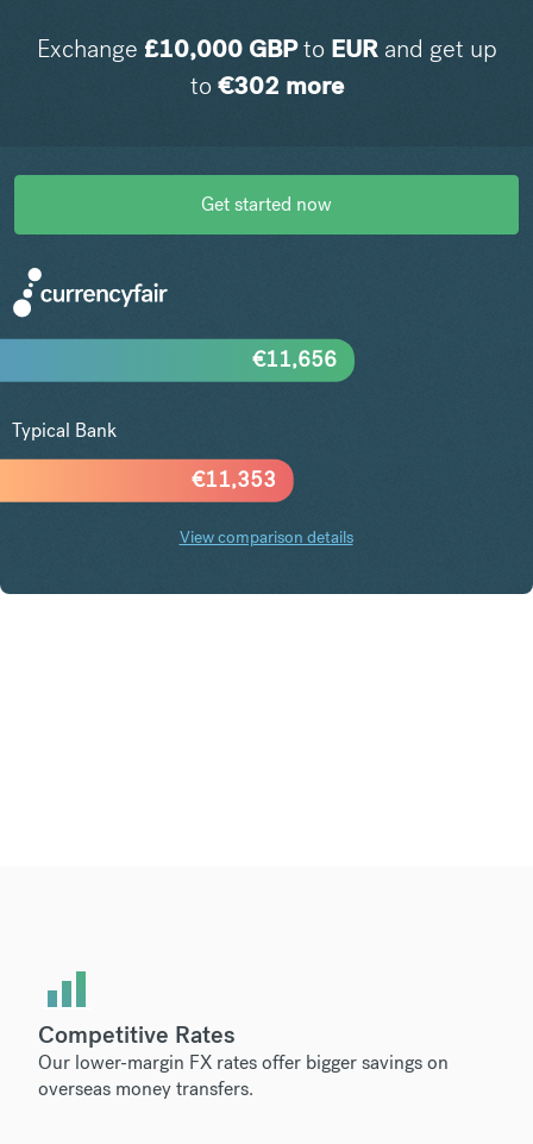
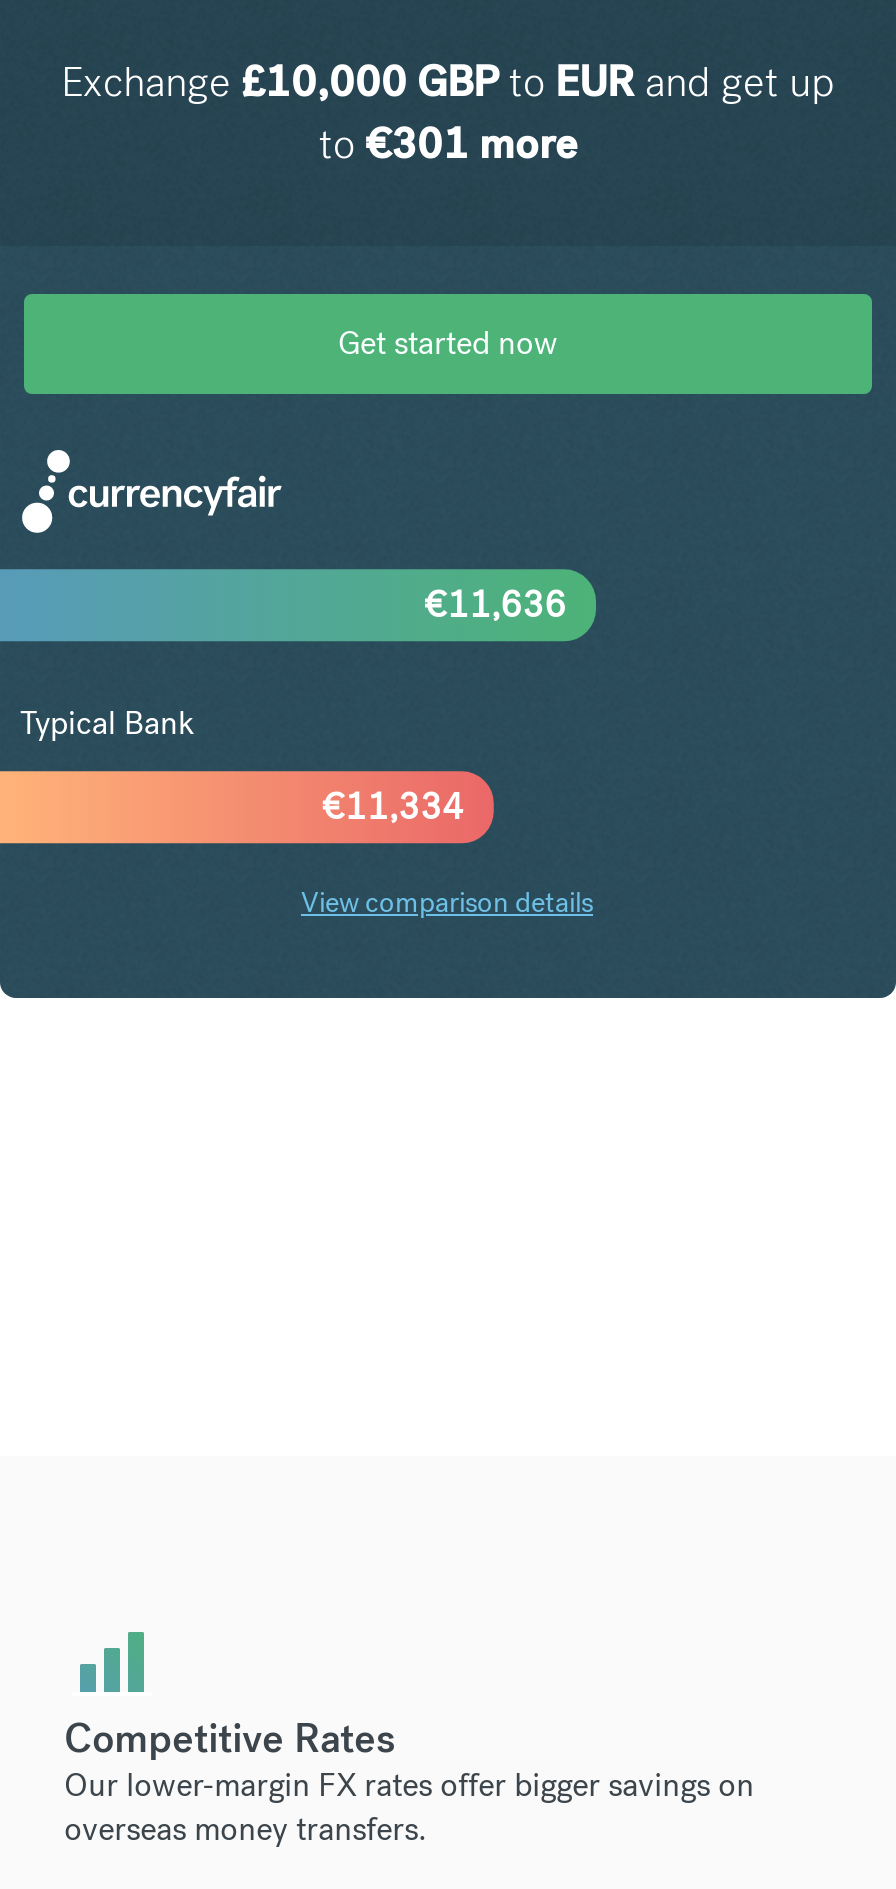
- to €302 more
+ to €301 more

- €11,656
+ €11,636

- €11,353
+ €11,334
